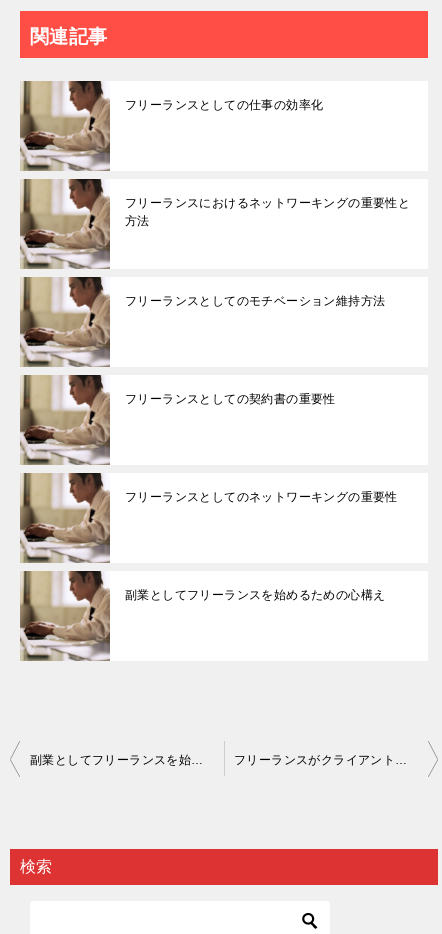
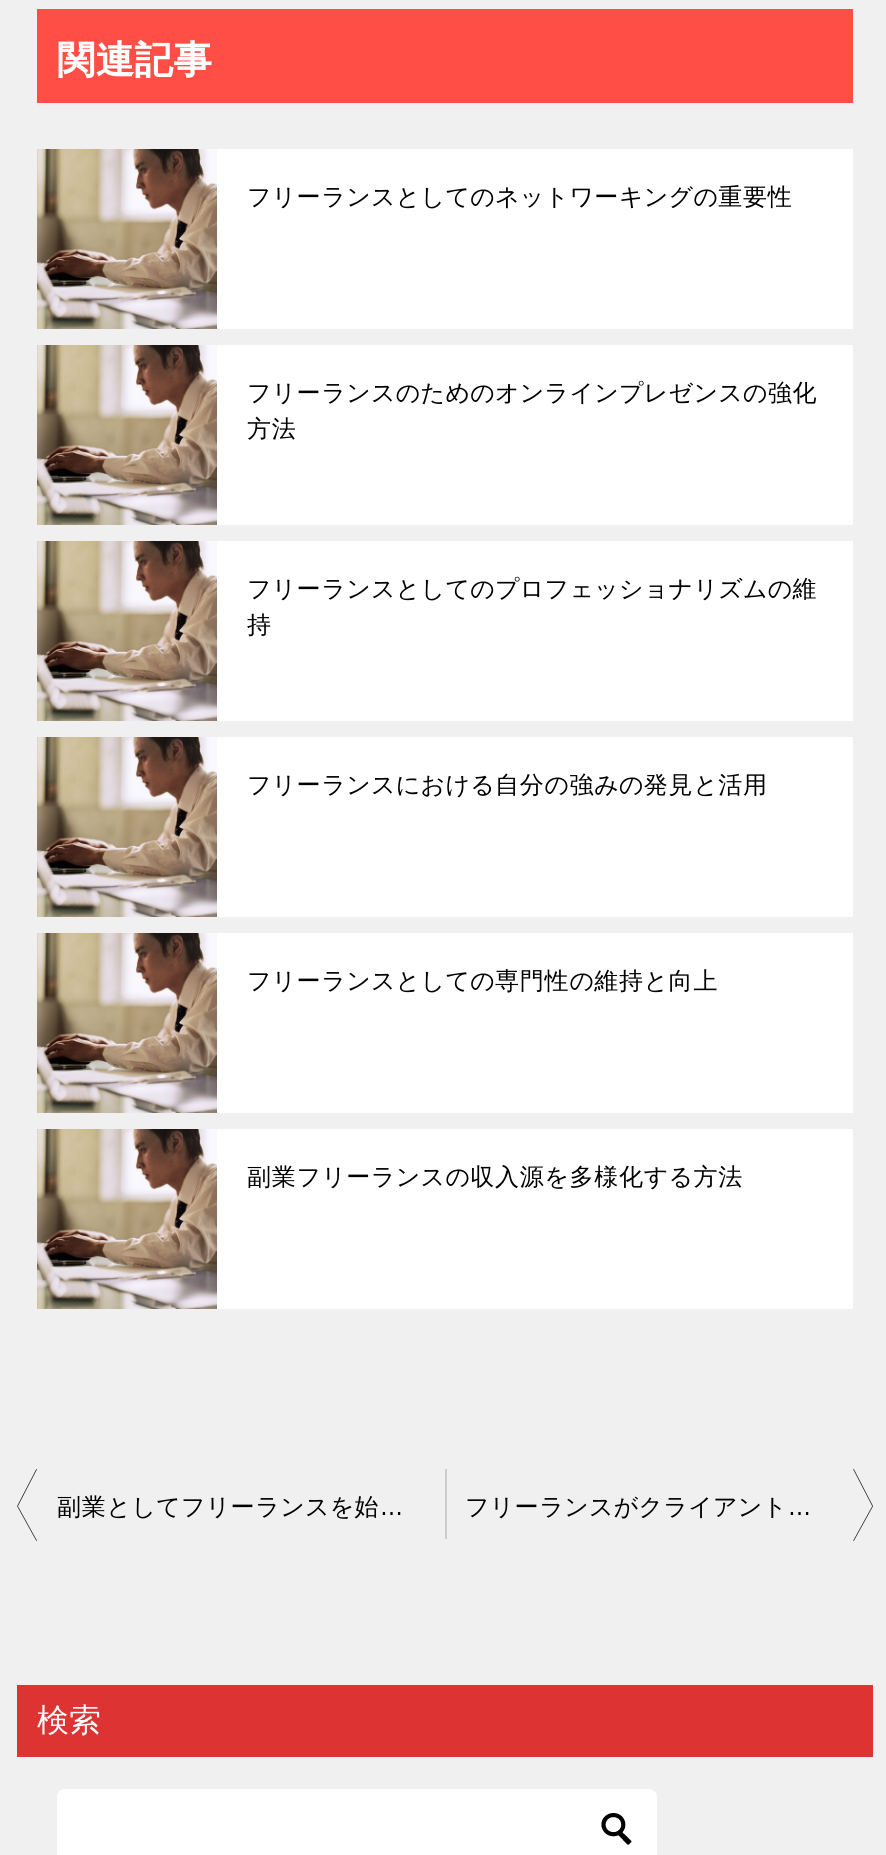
- フリーランスとしての仕事の効率化

- フリーランスにおけるネットワーキングの重要性と
+ フリーランスのためのオンラインプレゼンスの強化

+ フリーランスとしての専門性の維持と向上

- フリーランスとしてのモチベーション維持方法
+ フリーランスとしてのプロフェッショナリズムの維
+ 持

- フリーランスとしての契約書の重要性
+ フリーランスにおける自分の強みの発見と活用

moved up: フリーランスとしてのネットワーキングの重要性

- 副業としてフリーランスを始めるための心構え
+ 副業フリーランスの収入源を多様化する方法
